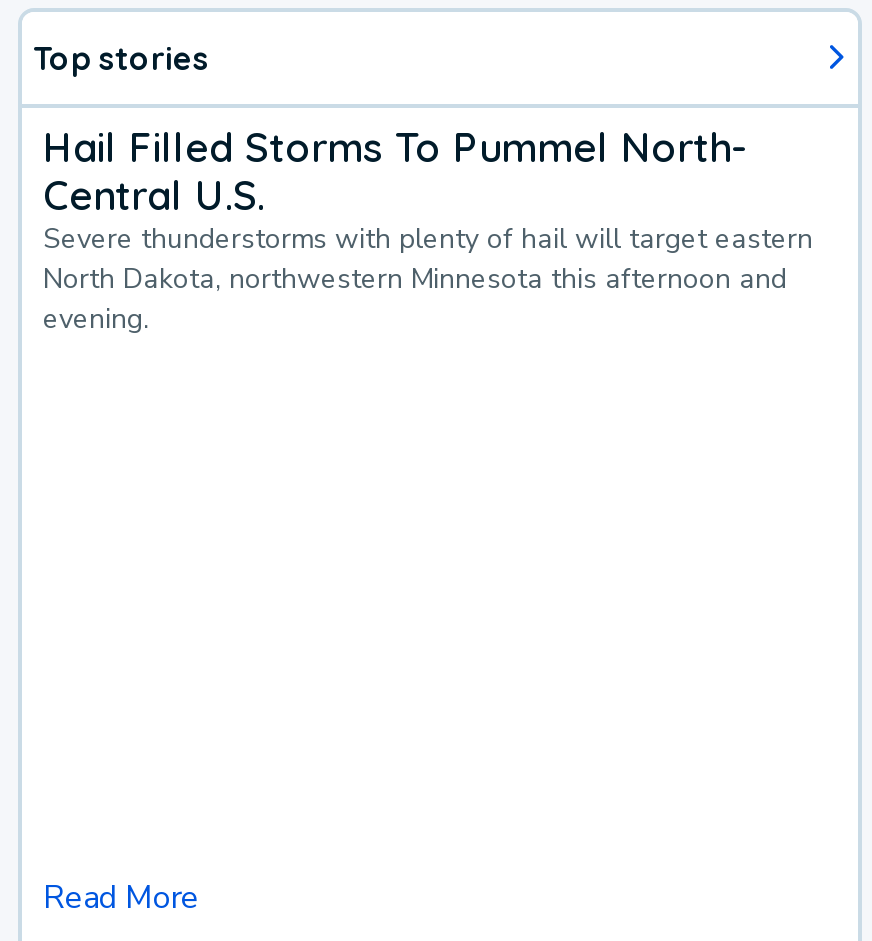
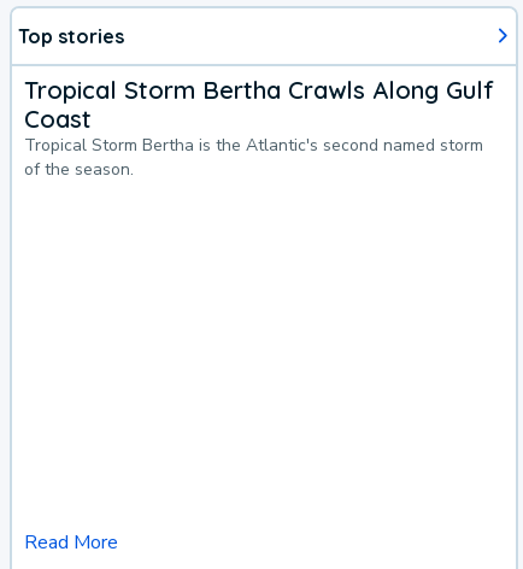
- Hail Filled Storms To Pummel North-
- Central U.S.
- Severe thunderstorms with plenty of hail will target eastern
- North Dakota, northwestern Minnesota this afternoon and
- evening.
+ Tropical Storm Bertha Crawls Along Gulf
+ Coast
+ Tropical Storm Bertha is the Atlantic's second named storm
+ of the season.
